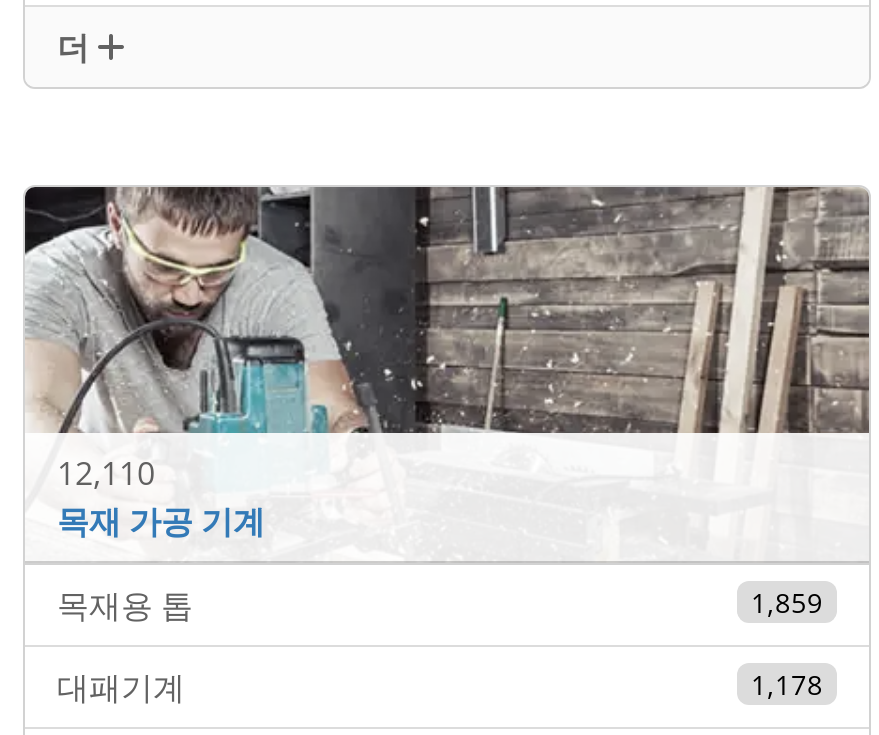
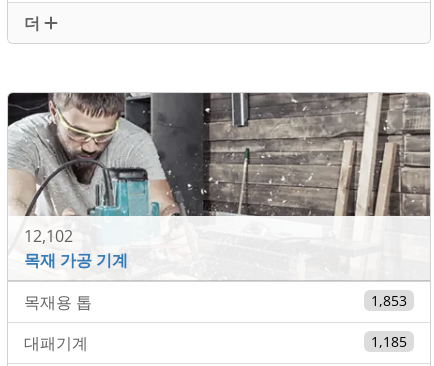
- 12,110
+ 12,102

- 1,859
+ 1,853

- 1,178
+ 1,185
